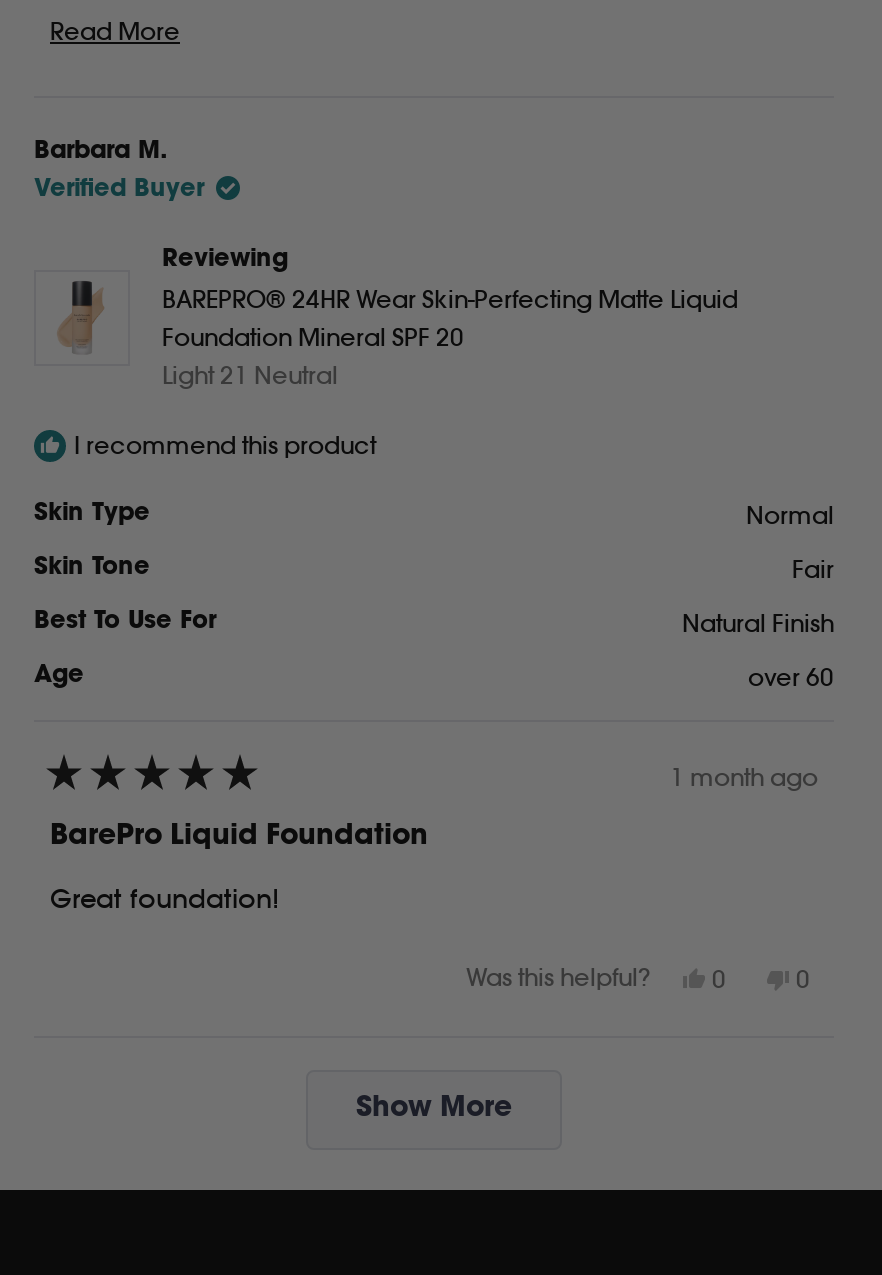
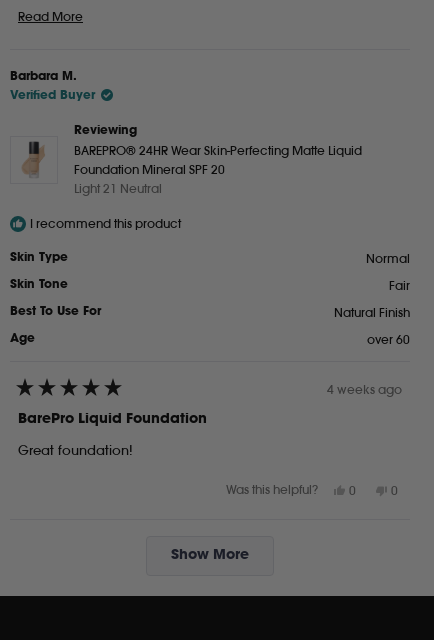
- 1 month ago
+ 4 weeks ago
